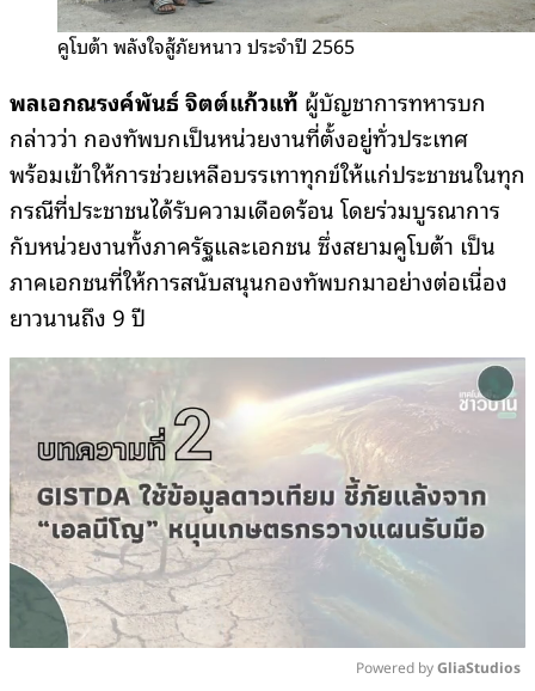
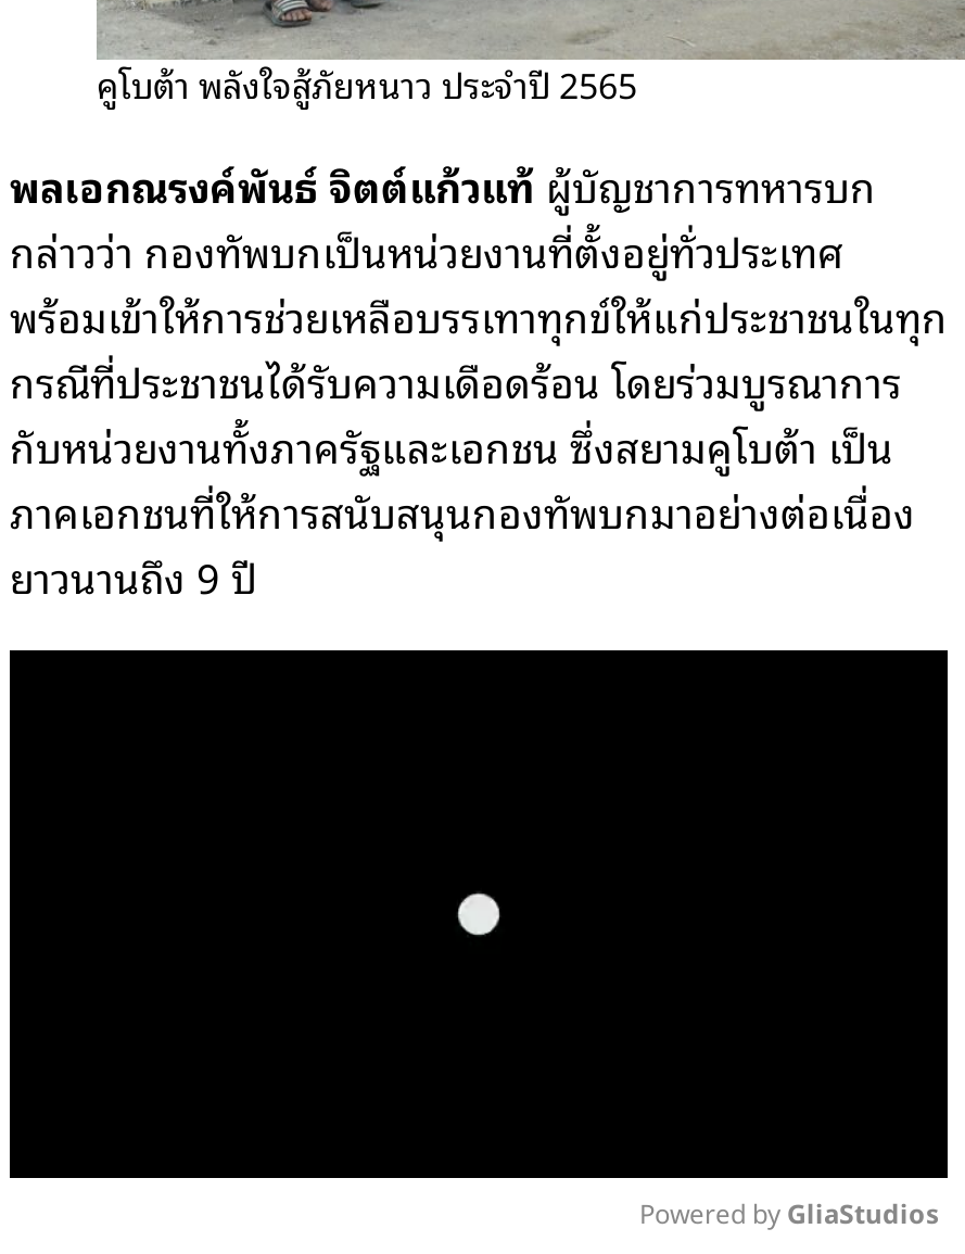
- [image]
